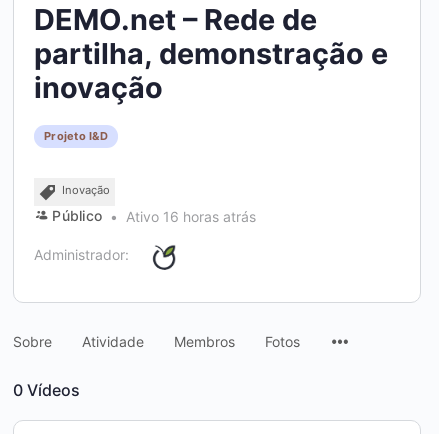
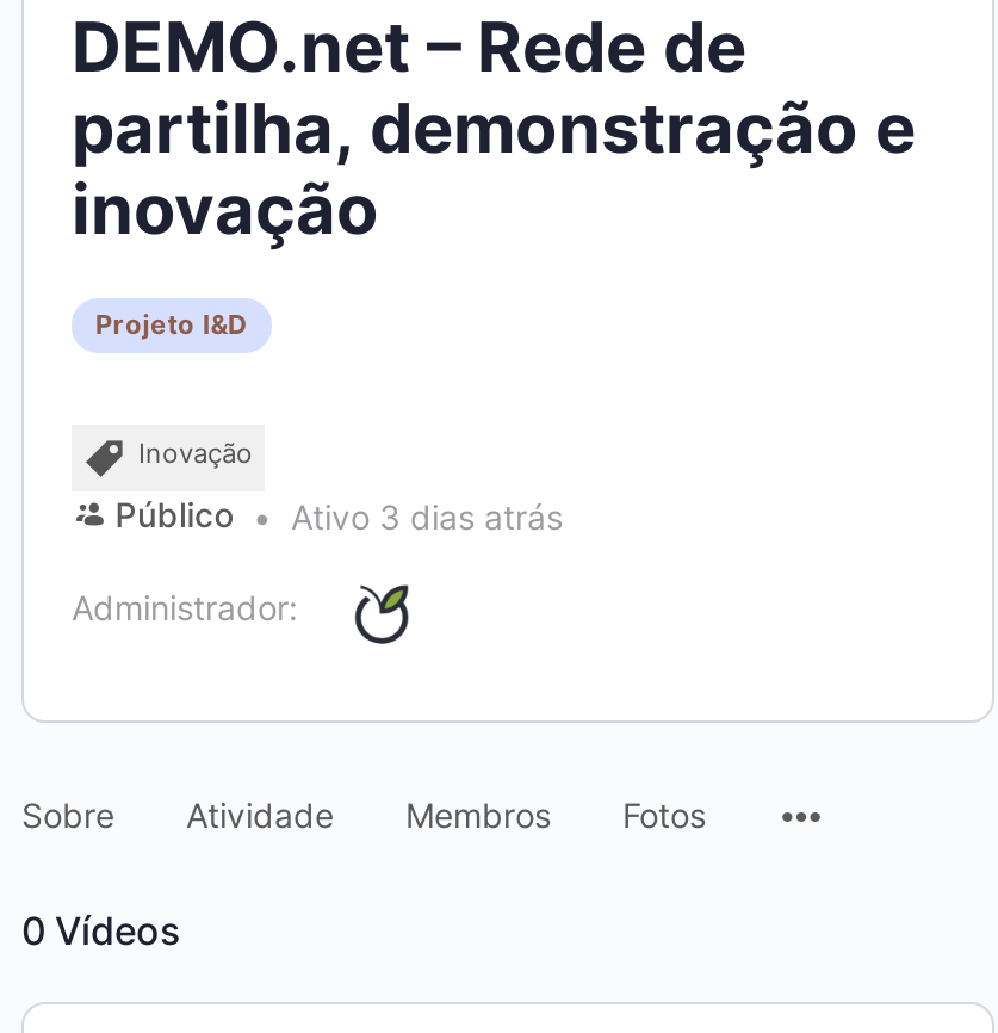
- Ativo 16 horas atrás
+ Ativo 3 dias atrás
